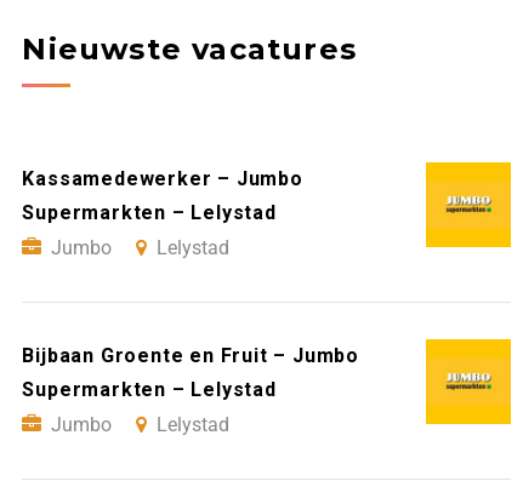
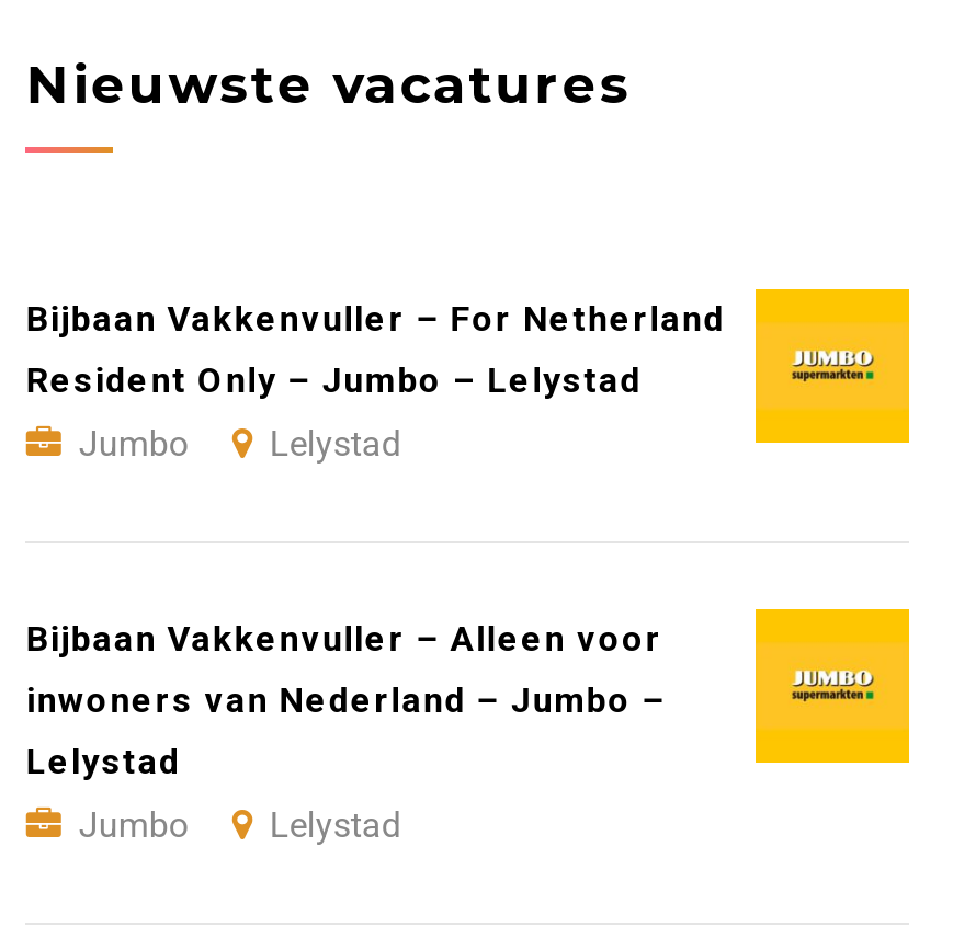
- Kassamedewerker – Jumbo
+ Bijbaan Vakkenvuller – For Netherland

- Supermarkten – Lelystad
+ Resident Only – Jumbo – Lelystad

- Bijbaan Groente en Fruit – Jumbo
- Supermarkten – Lelystad
+ Bijbaan Vakkenvuller – Alleen voor
+ inwoners van Nederland – Jumbo –
+ Lelystad
